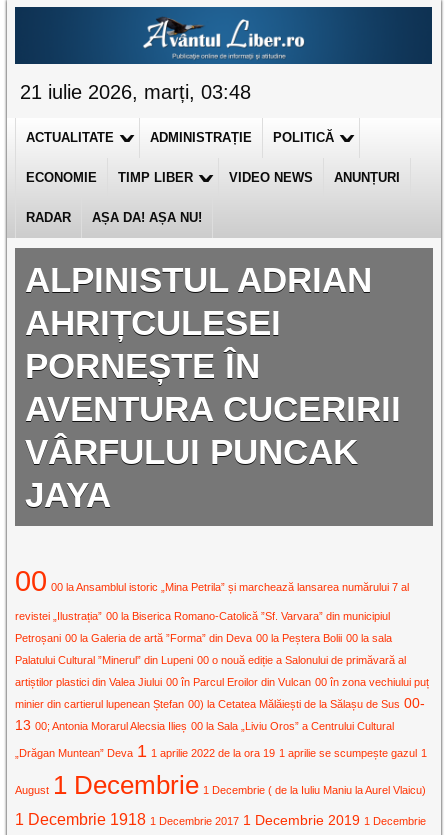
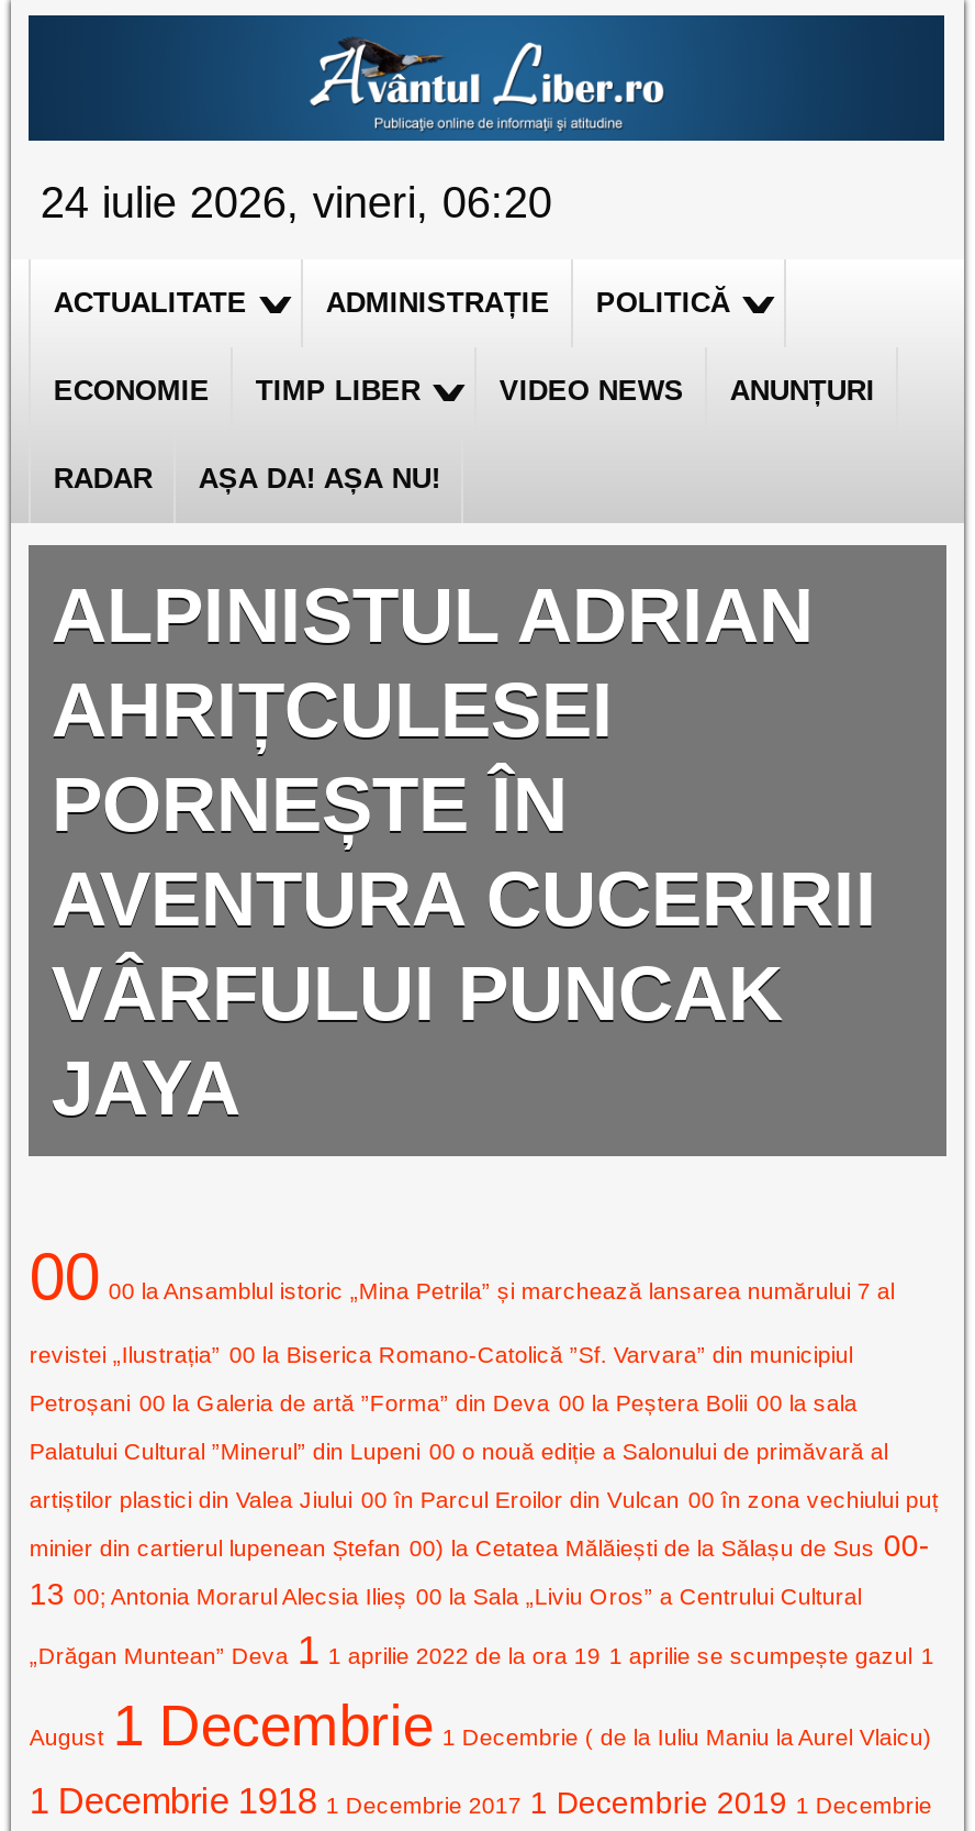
- 21 iulie 2026, marți, 03:48
+ 24 iulie 2026, vineri, 06:20
